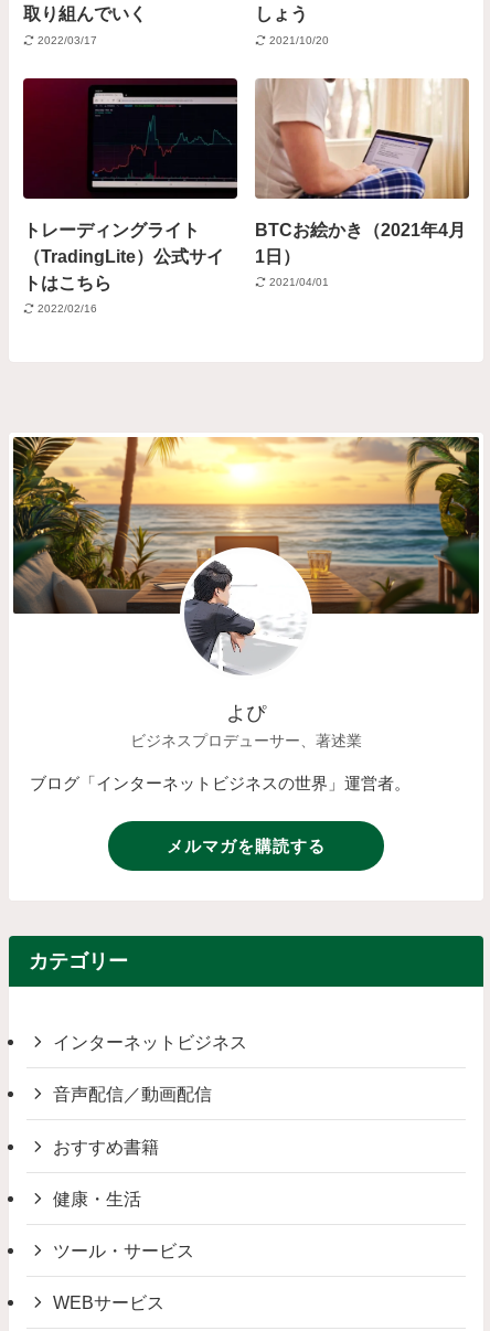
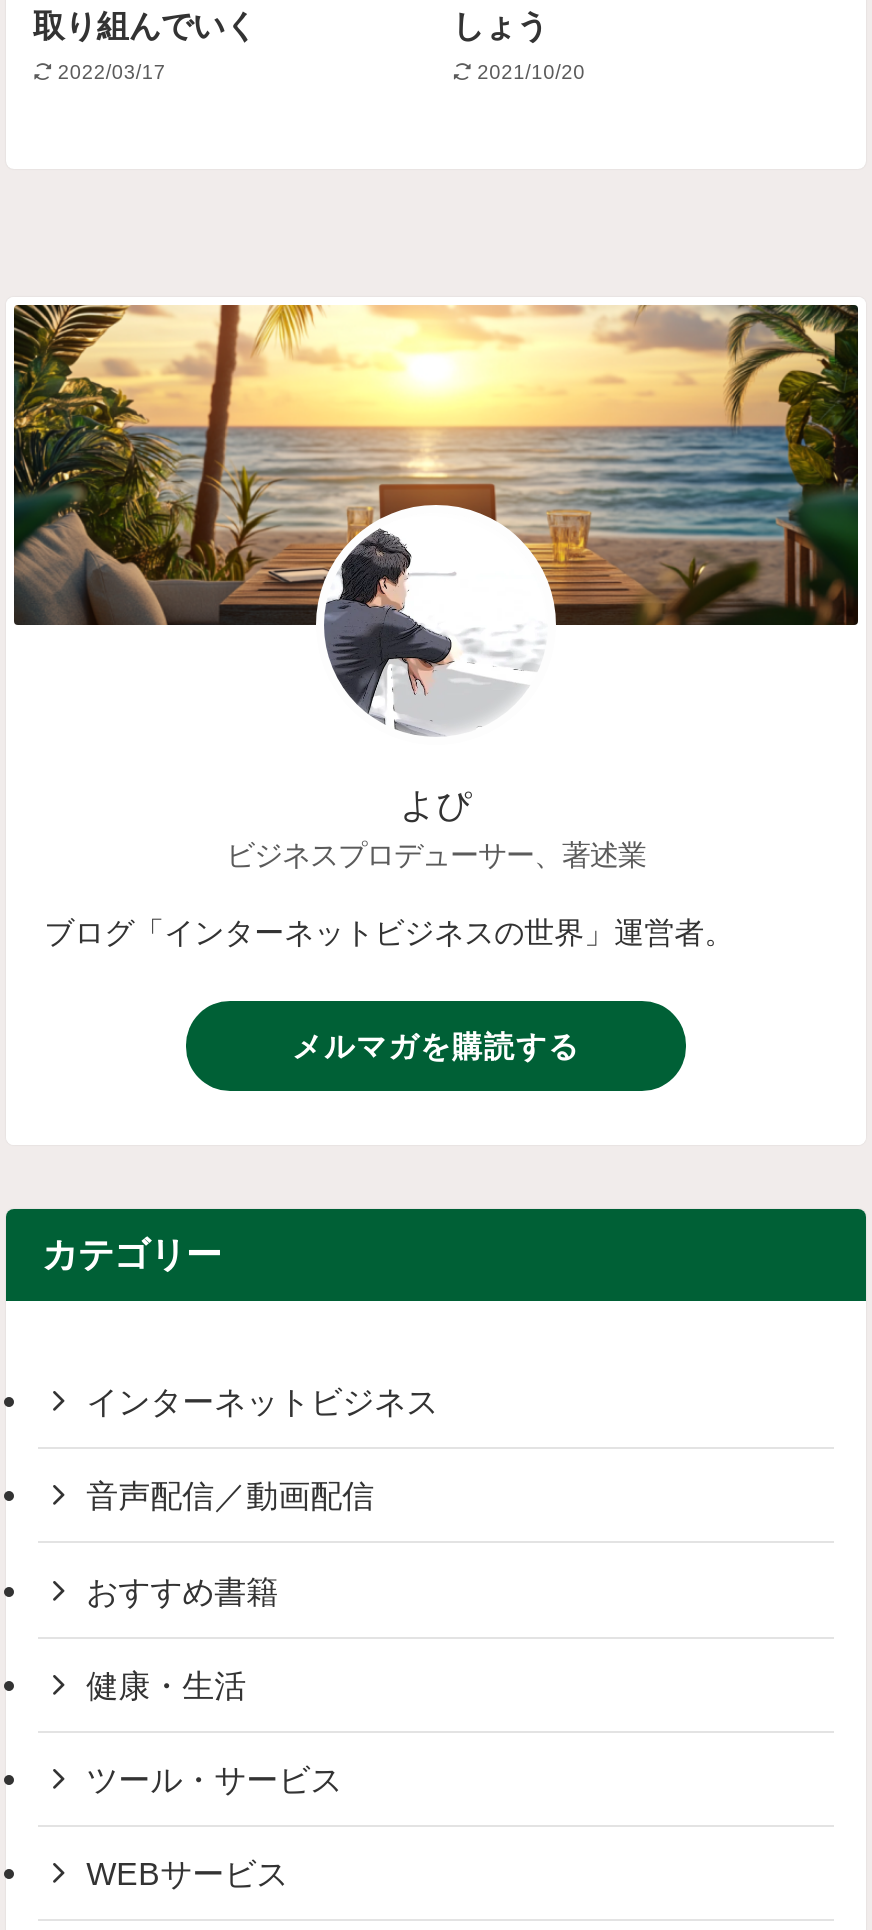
- [image]
- トレーディングライト
- （TradingLite）公式サイ
- トはこちら
- 2022/02/16

- [image]
- BTCお絵かき（2021年4月
- 1日）
- 2021/04/01
